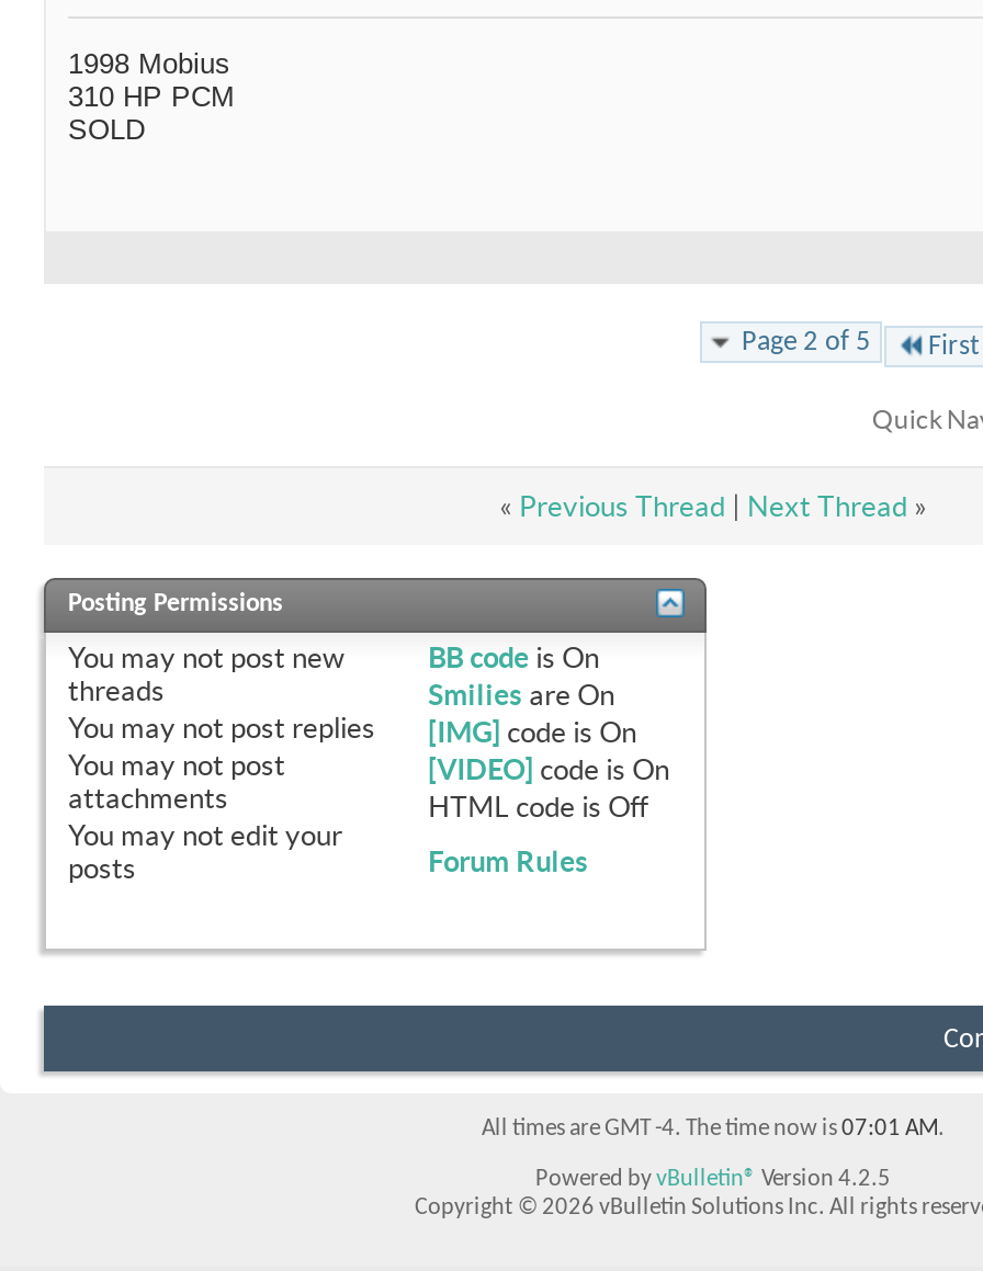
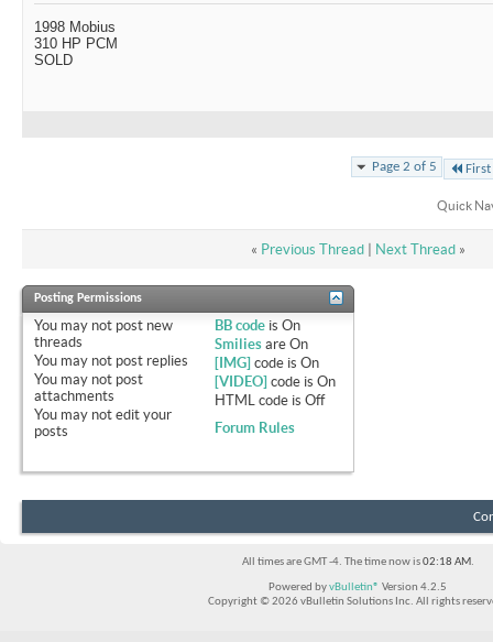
- All times are GMT -4. The time now is 07:01 AM.
+ All times are GMT -4. The time now is 02:18 AM.
